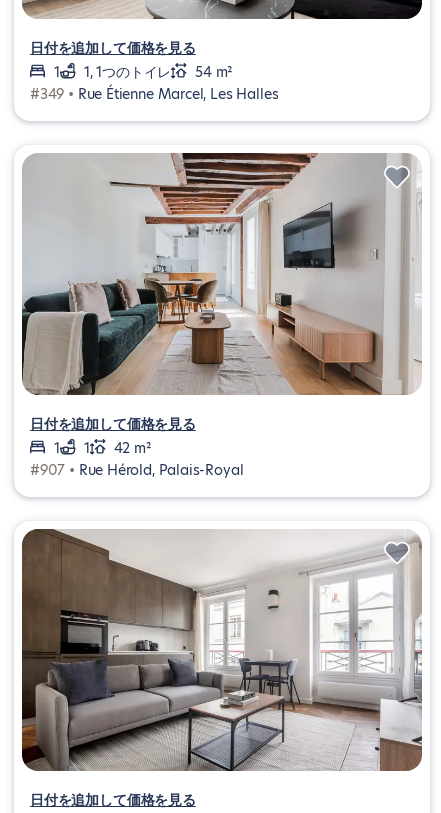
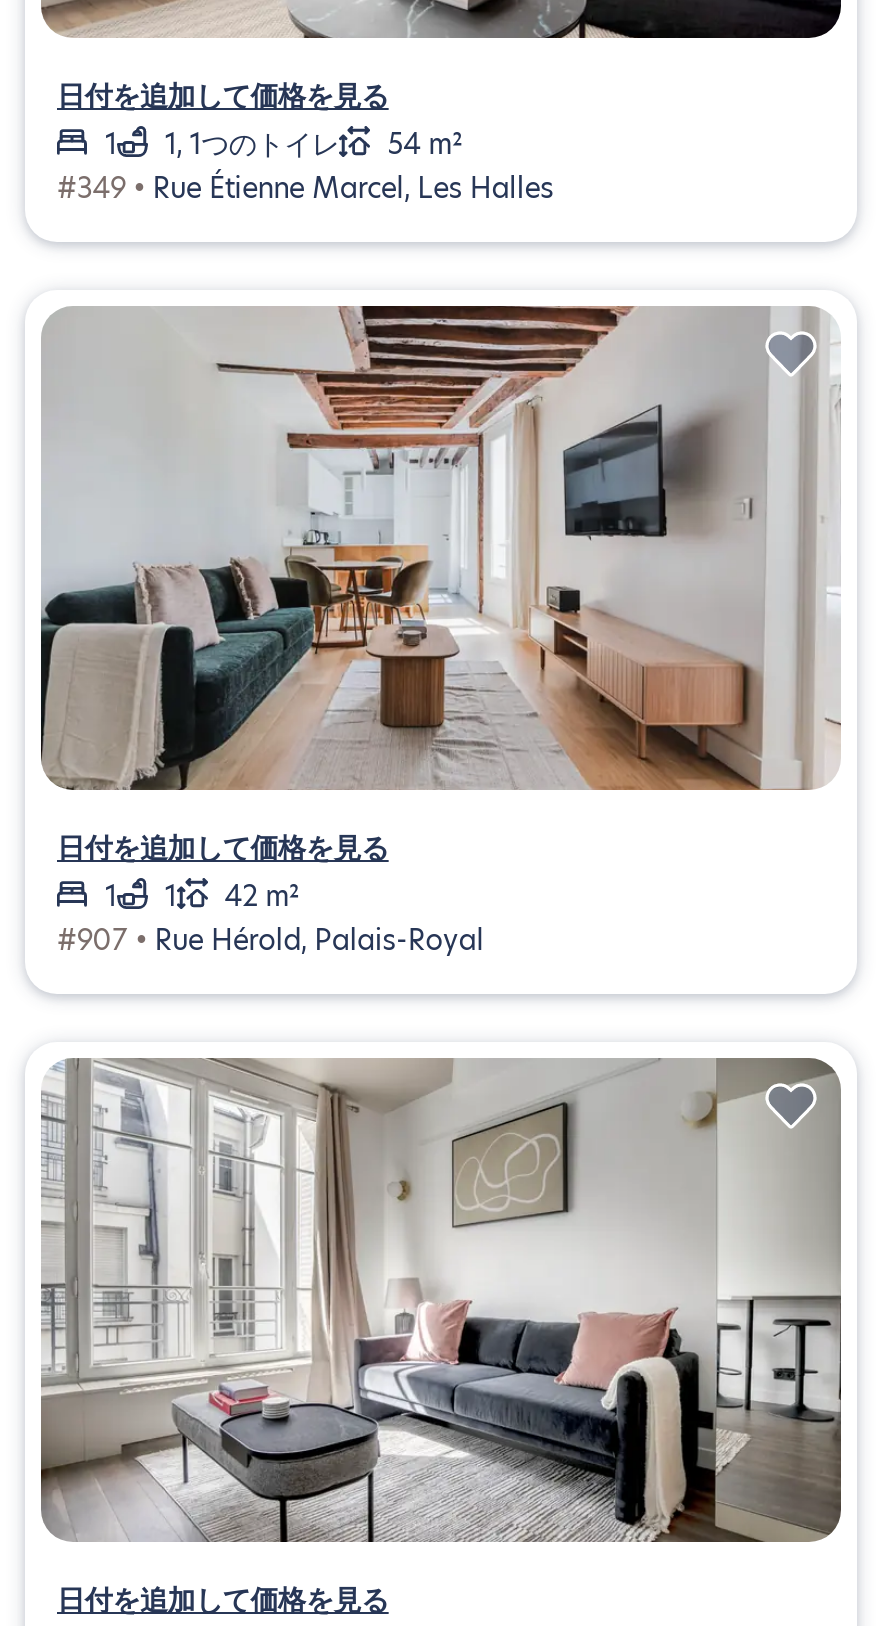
- [image]
+ [image]
